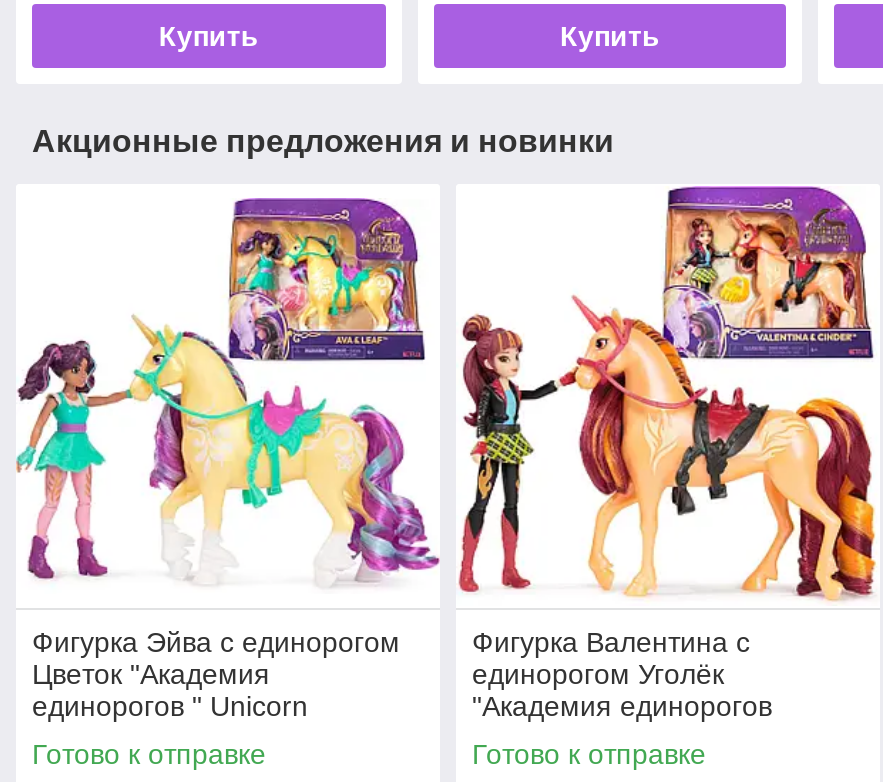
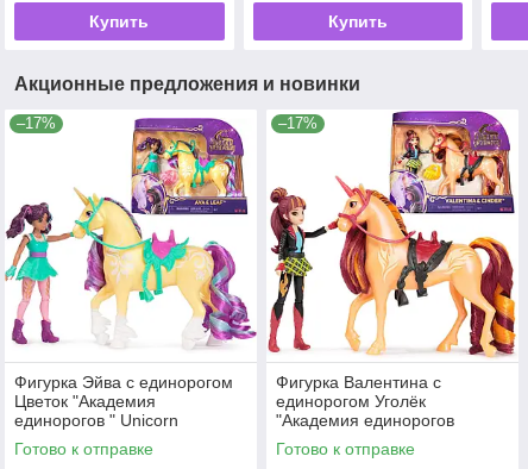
+ –17%

+ –17%
